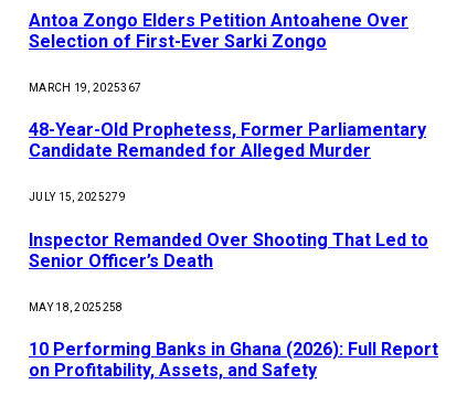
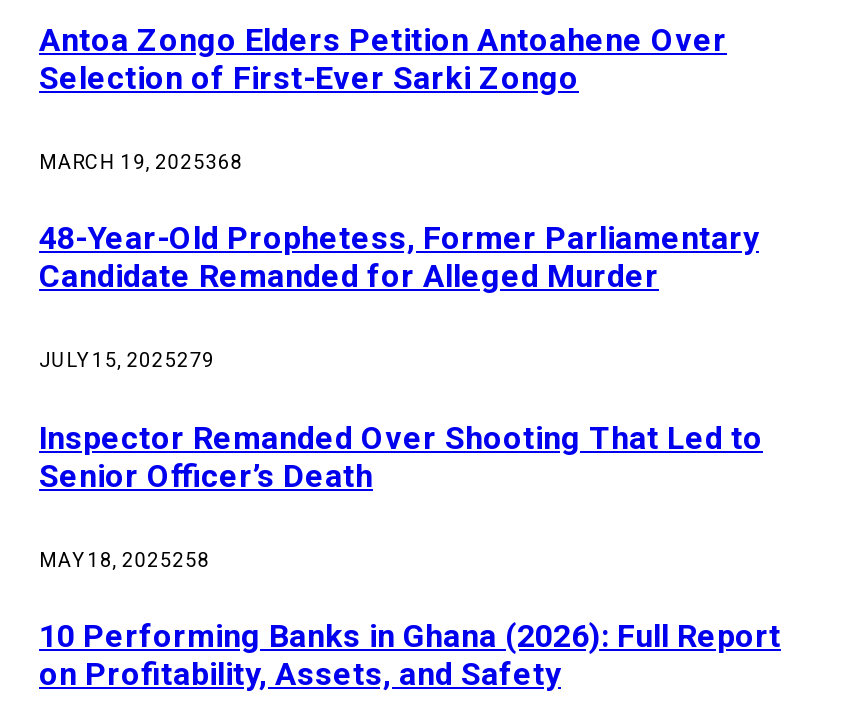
- MARCH 19, 2025367
+ MARCH 19, 2025368
